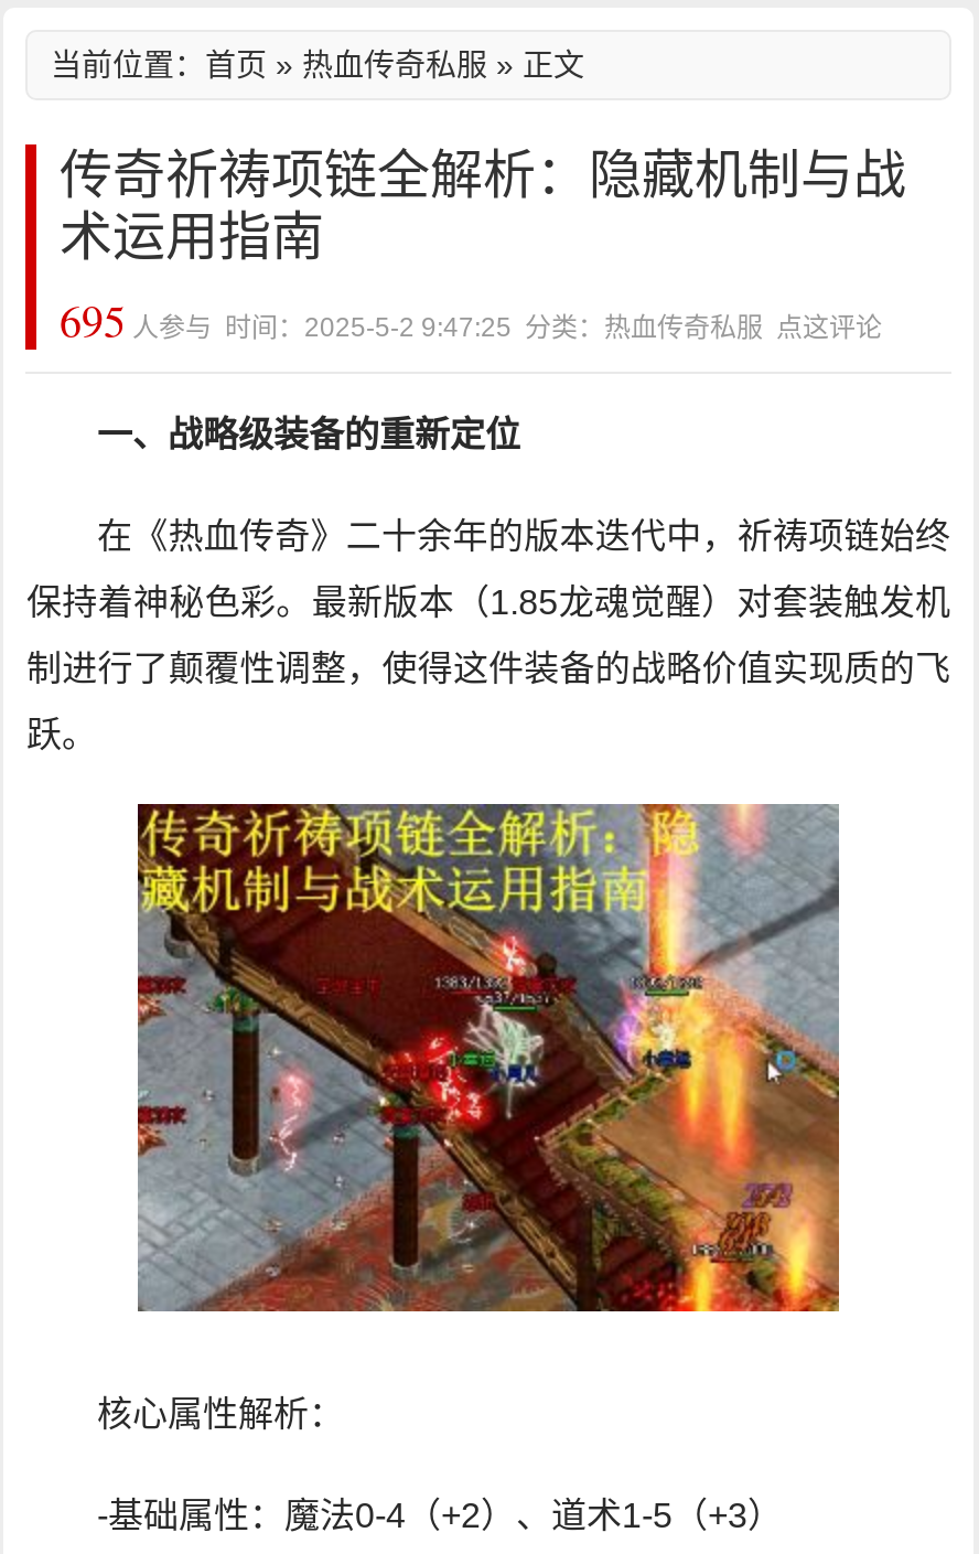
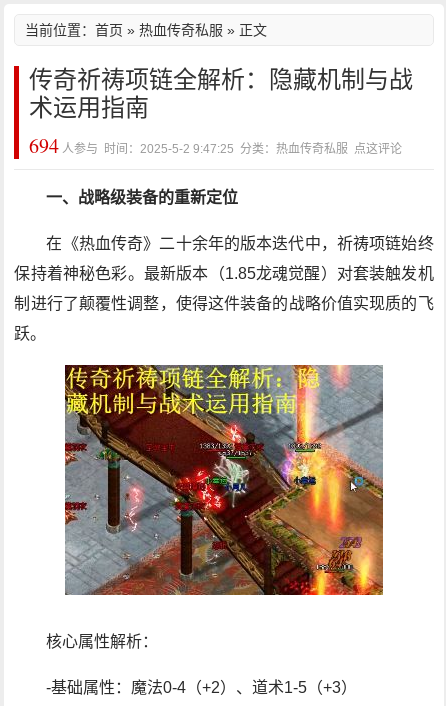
- 695人参与 时间：2025-5-2 9:47:25 分类：热血传奇私服点这评论
+ 694人参与 时间：2025-5-2 9:47:25 分类：热血传奇私服点这评论
